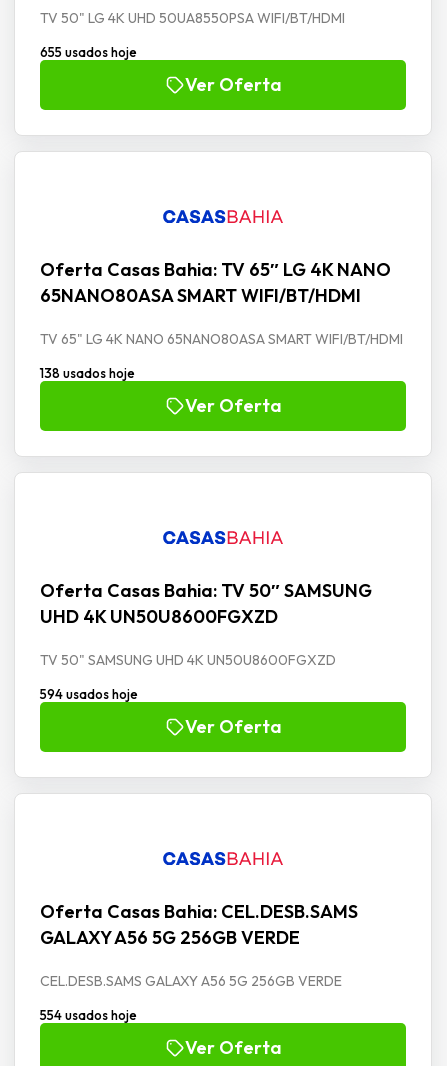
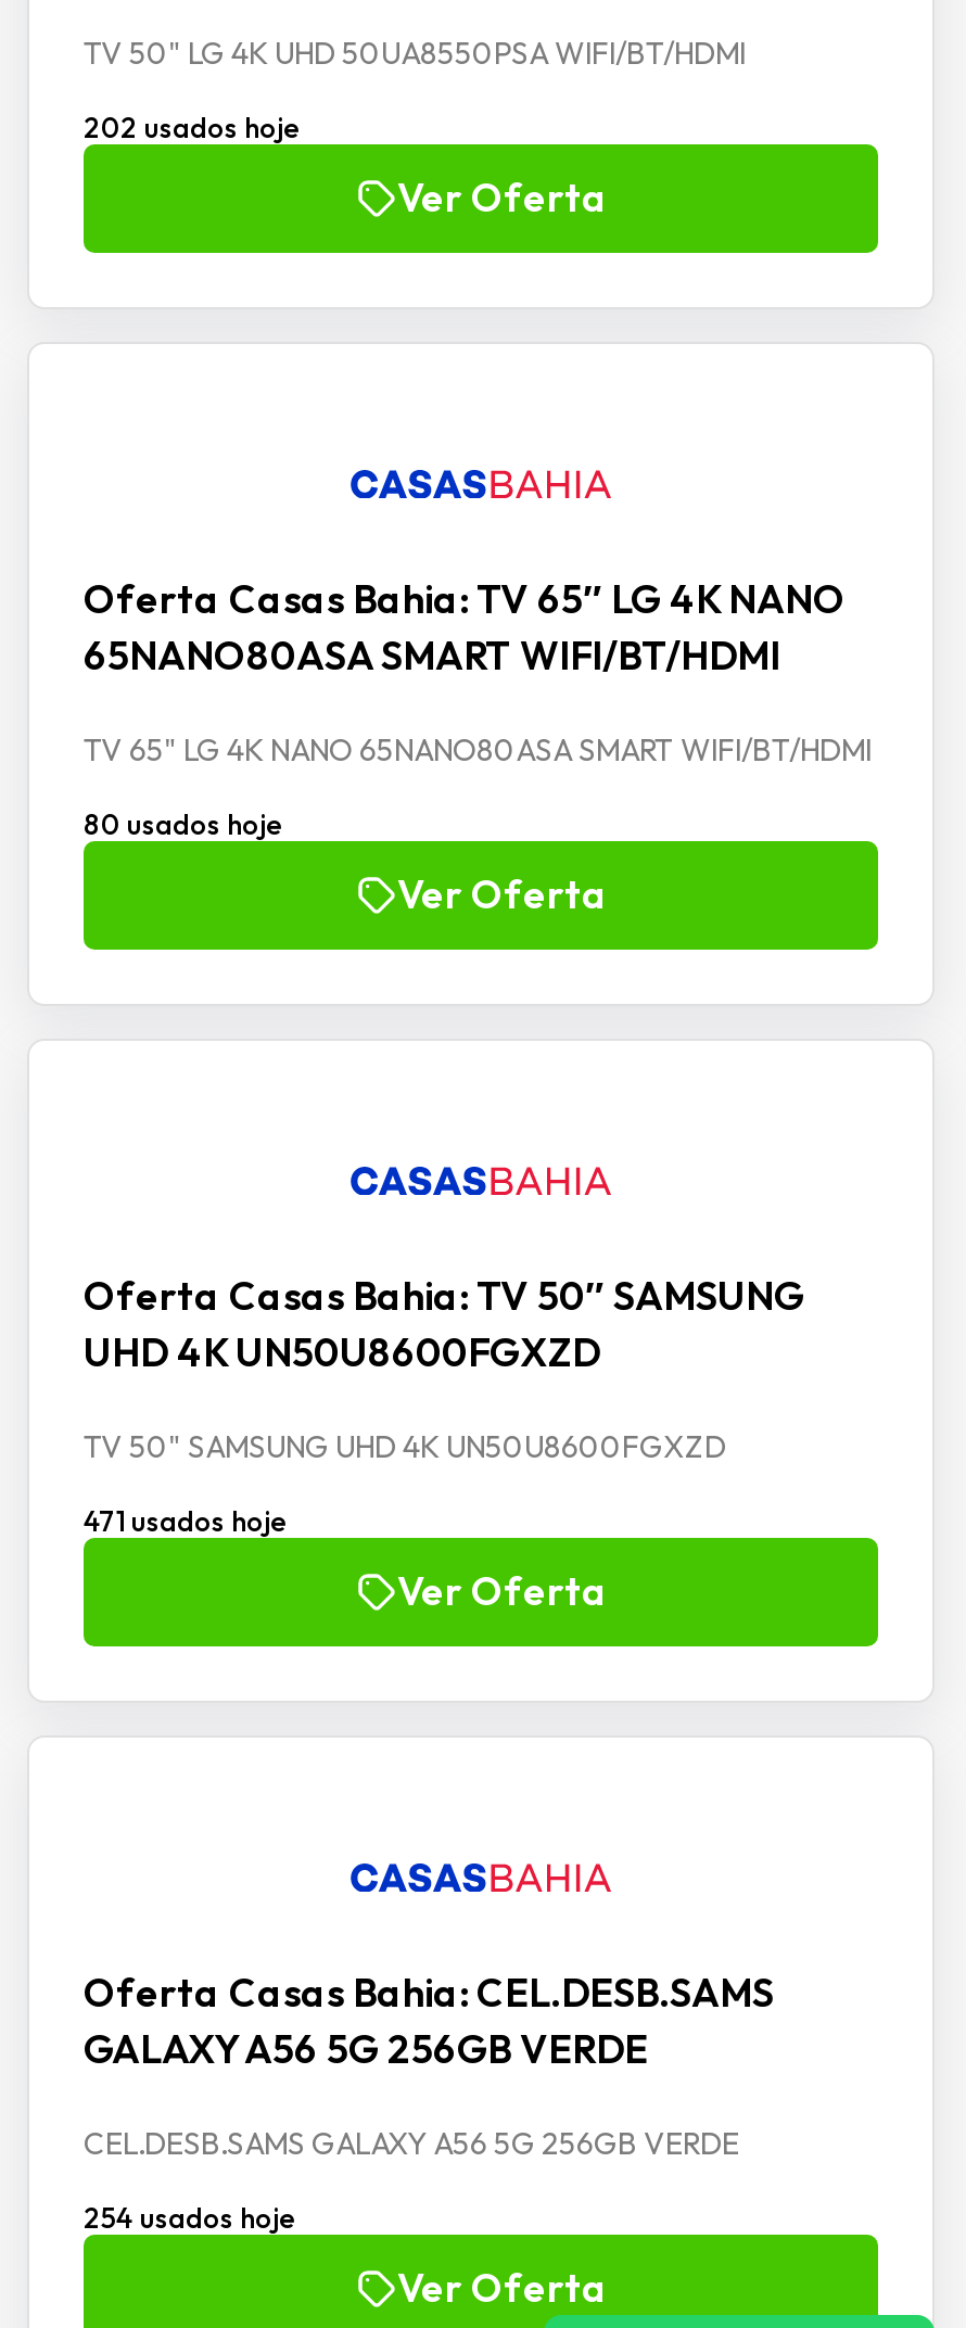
- 655 usados hoje
+ 202 usados hoje

- 138 usados hoje
+ 80 usados hoje

- 594 usados hoje
+ 471 usados hoje

- 554 usados hoje
+ 254 usados hoje
